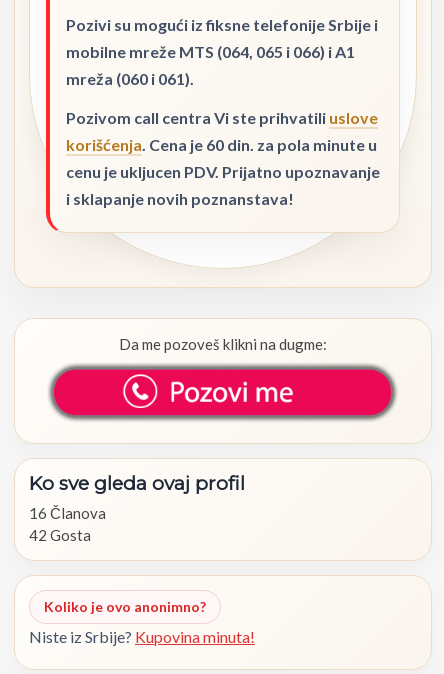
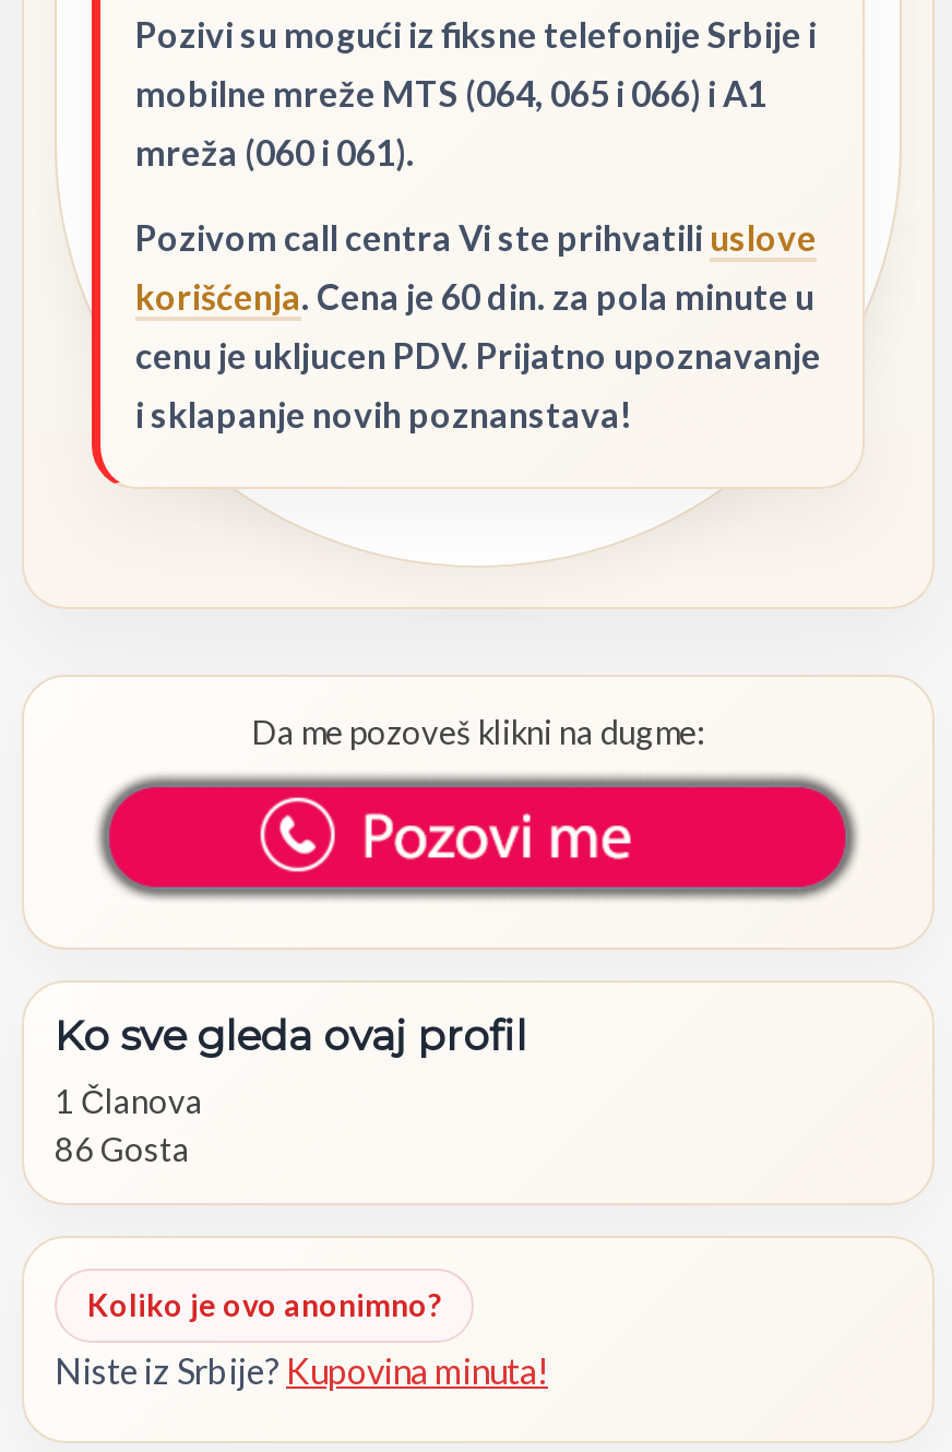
- 16 Članova
+ 1 Članova

- 42 Gosta
+ 86 Gosta
